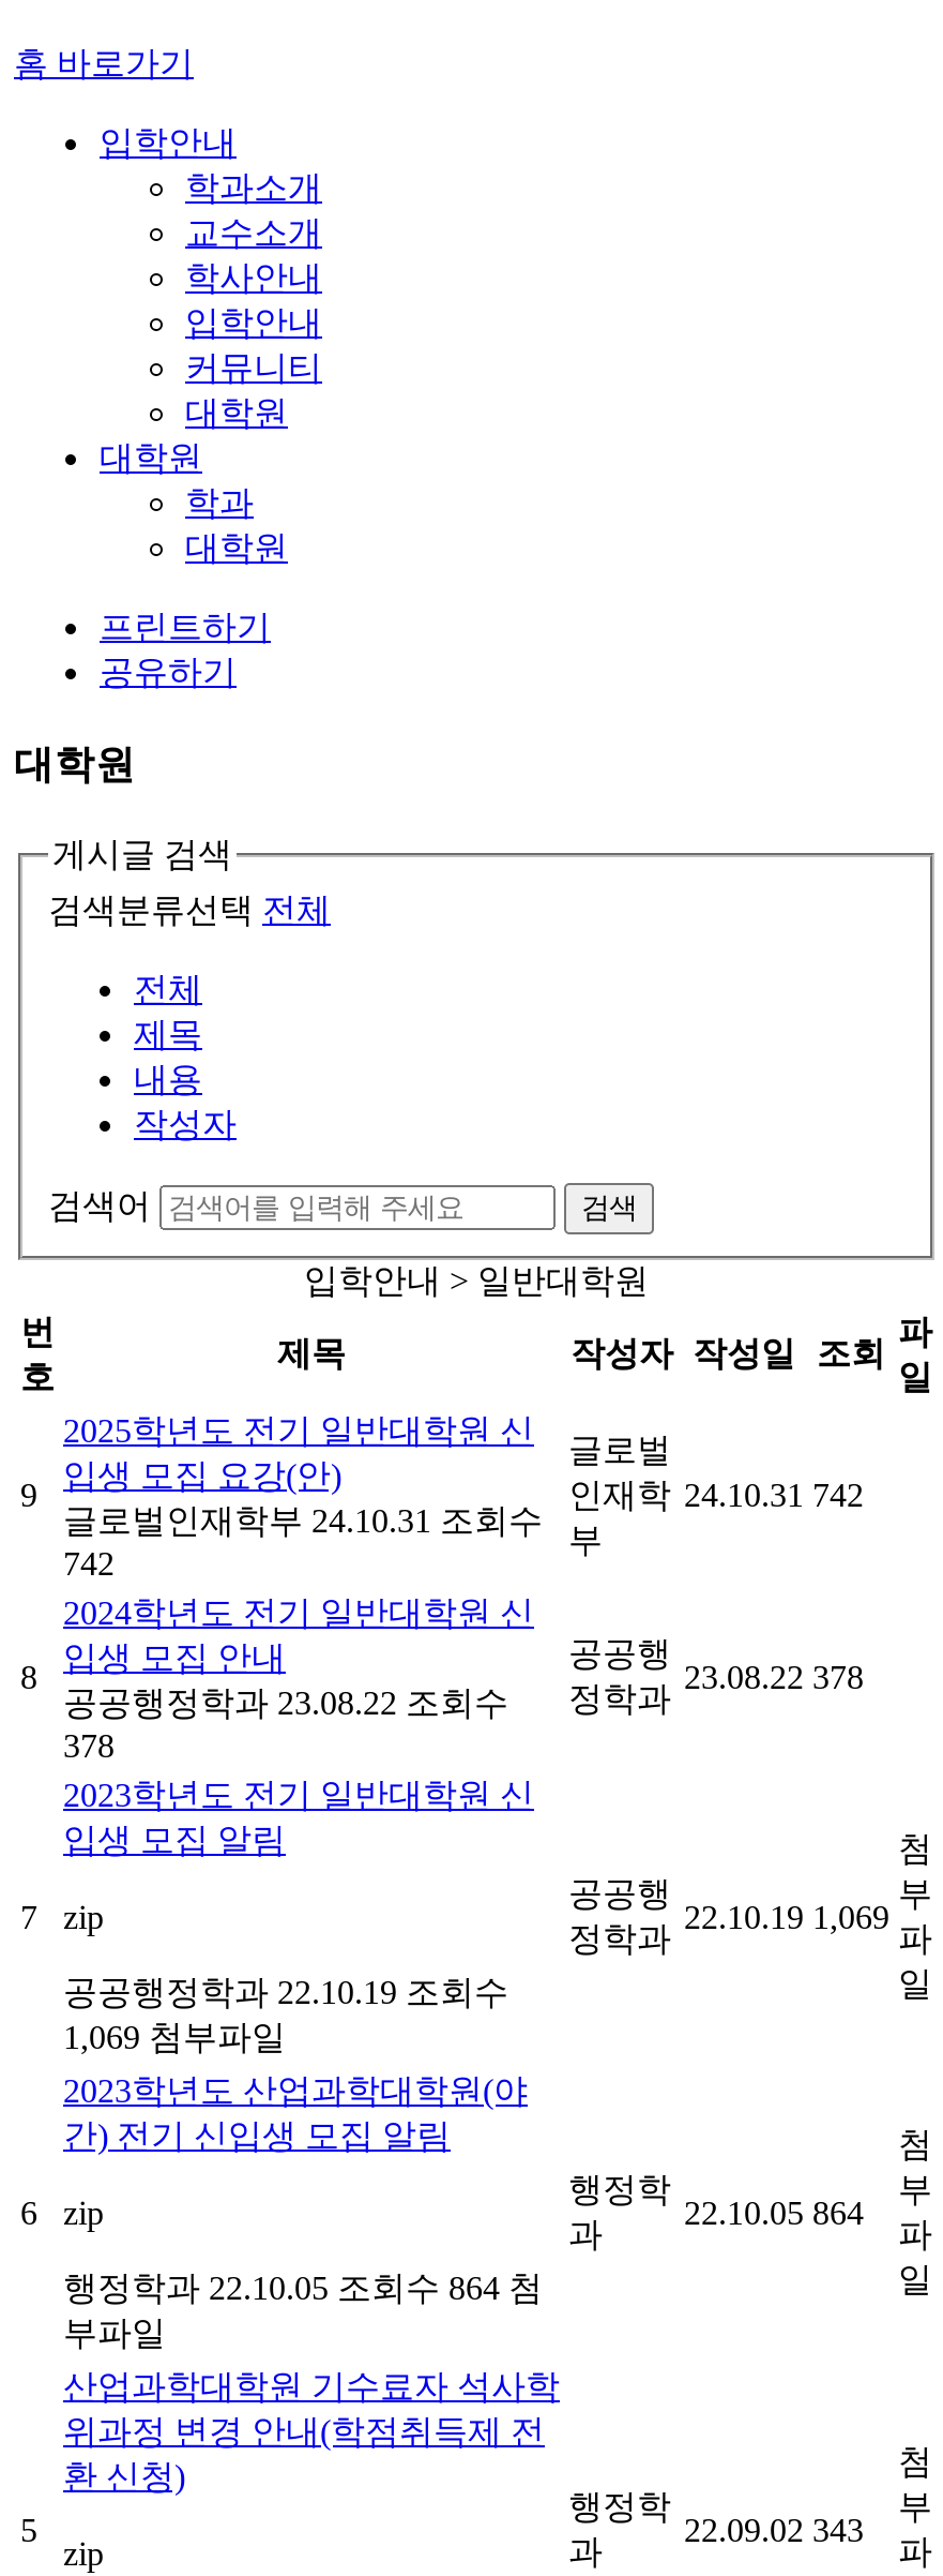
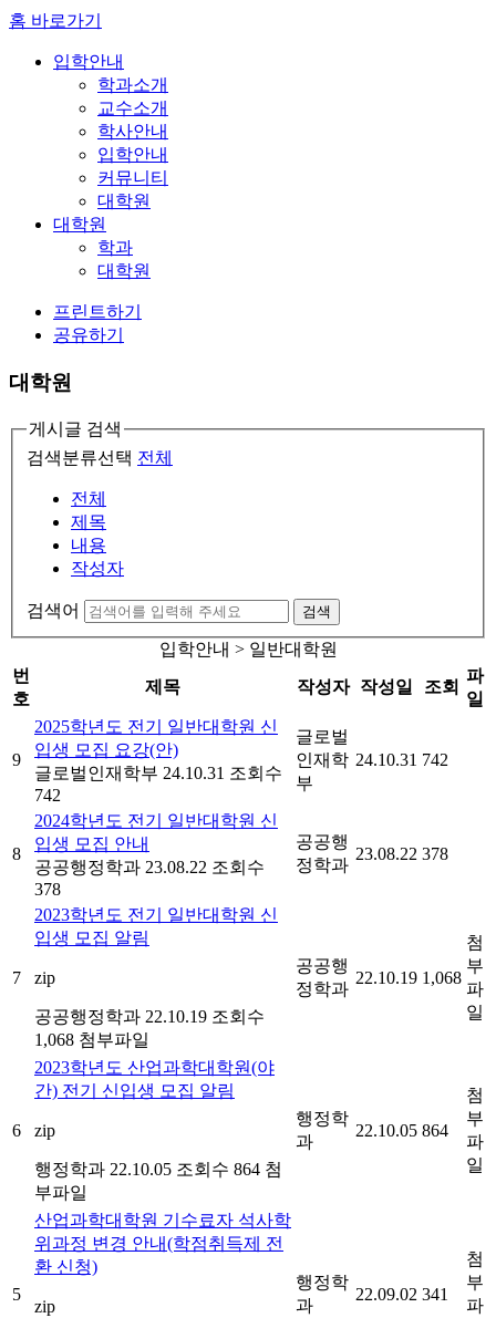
- 22.10.19 1,069
+ 22.10.19 1,068

- 1,069 첨부파일
+ 1,068 첨부파일

- 22.09.02 343
+ 22.09.02 341
